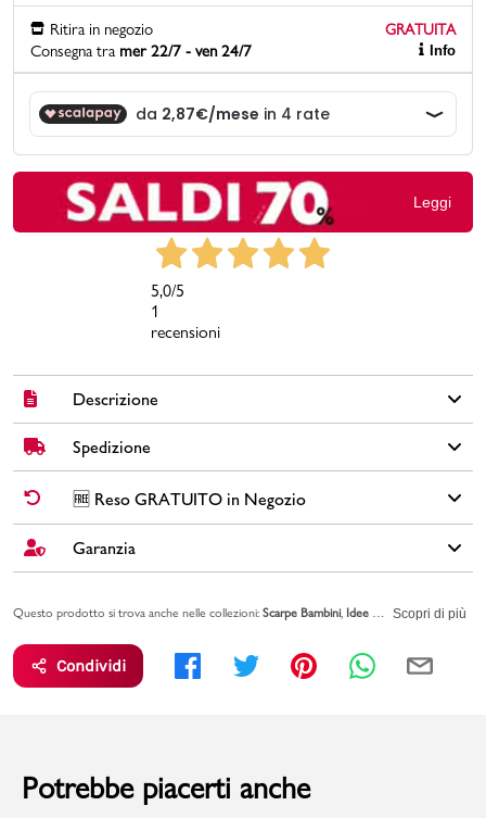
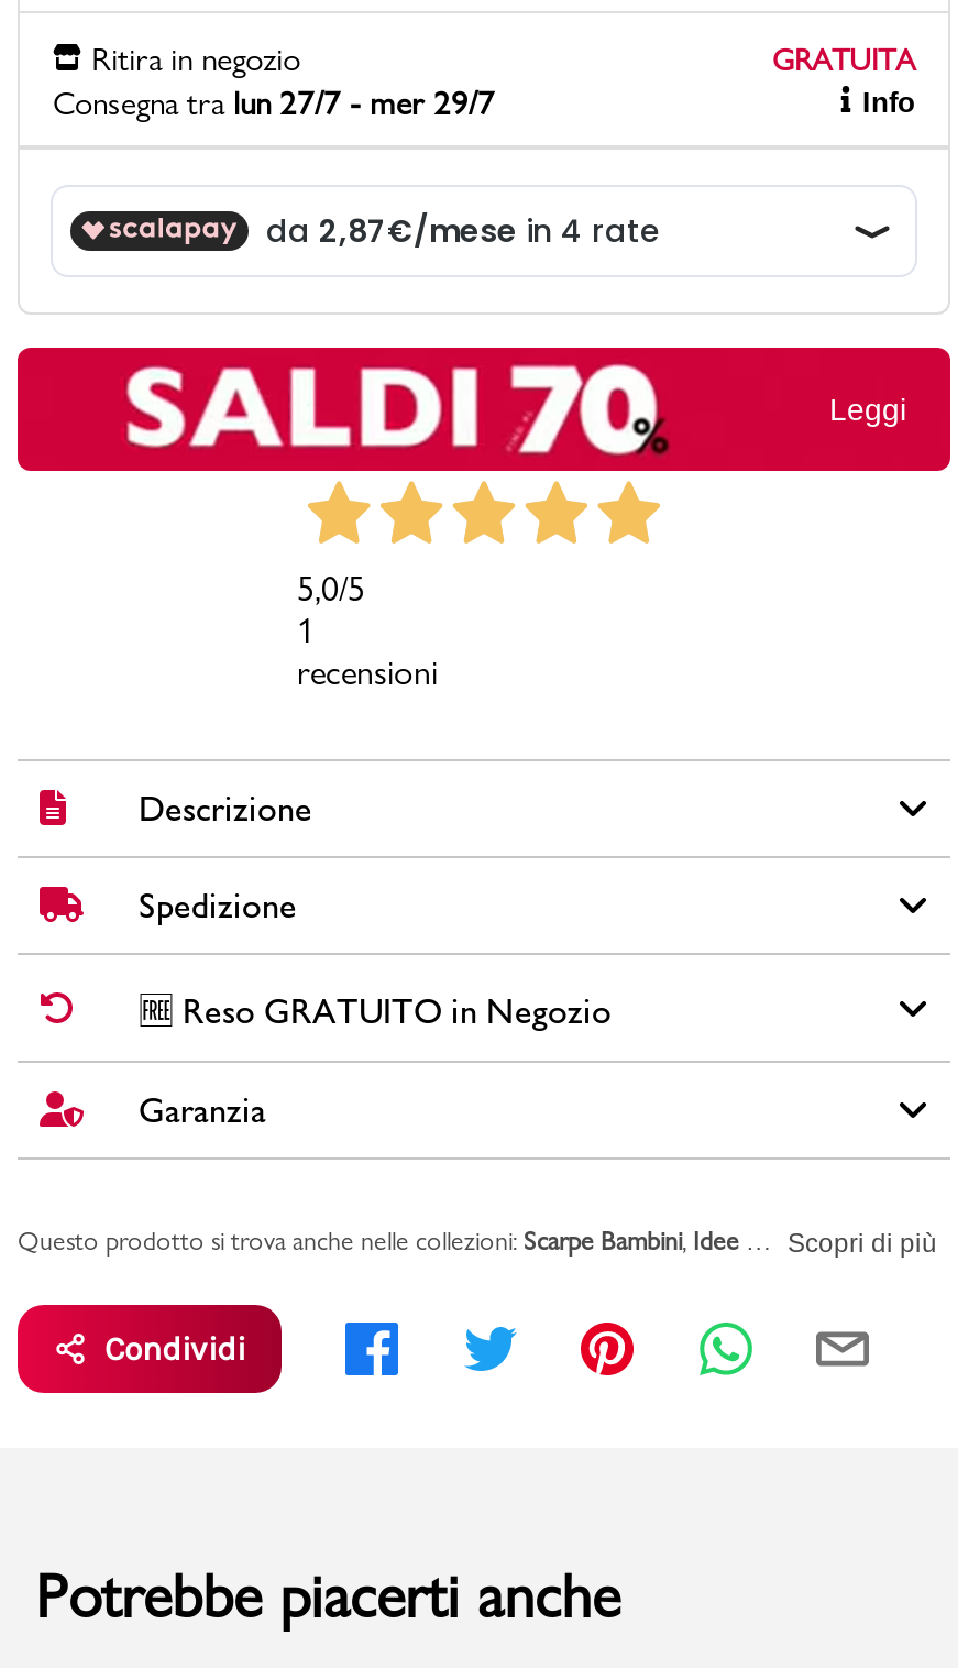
- Consegna tra mer 22/7 - ven 24/7
+ Consegna tra lun 27/7 - mer 29/7
